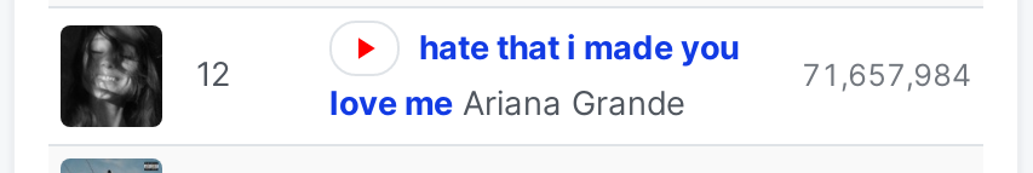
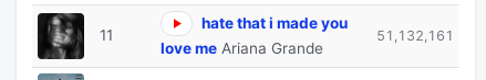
- 12
+ 11

- 71,657,984
+ 51,132,161
